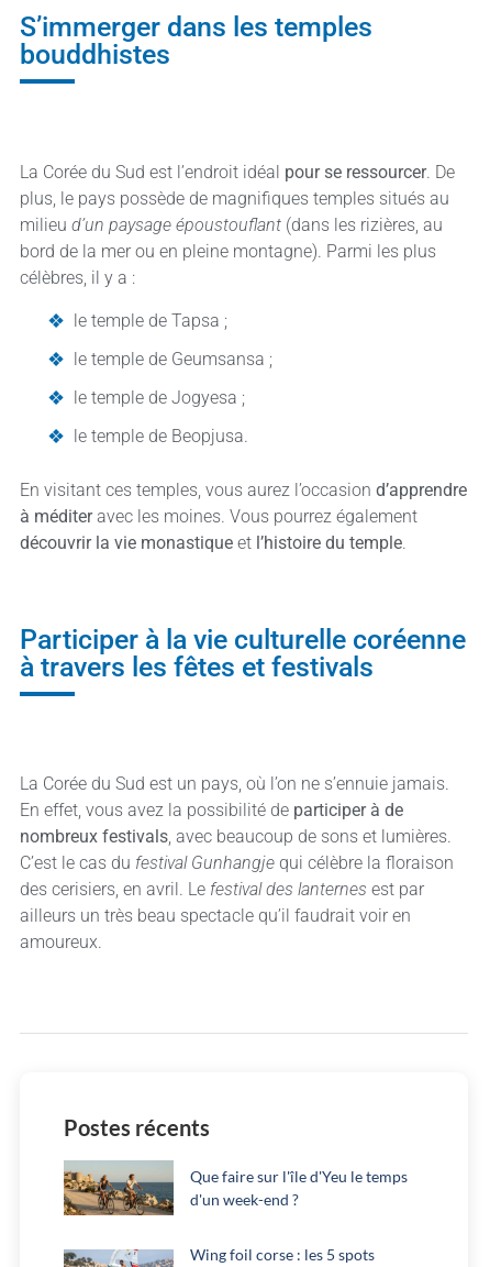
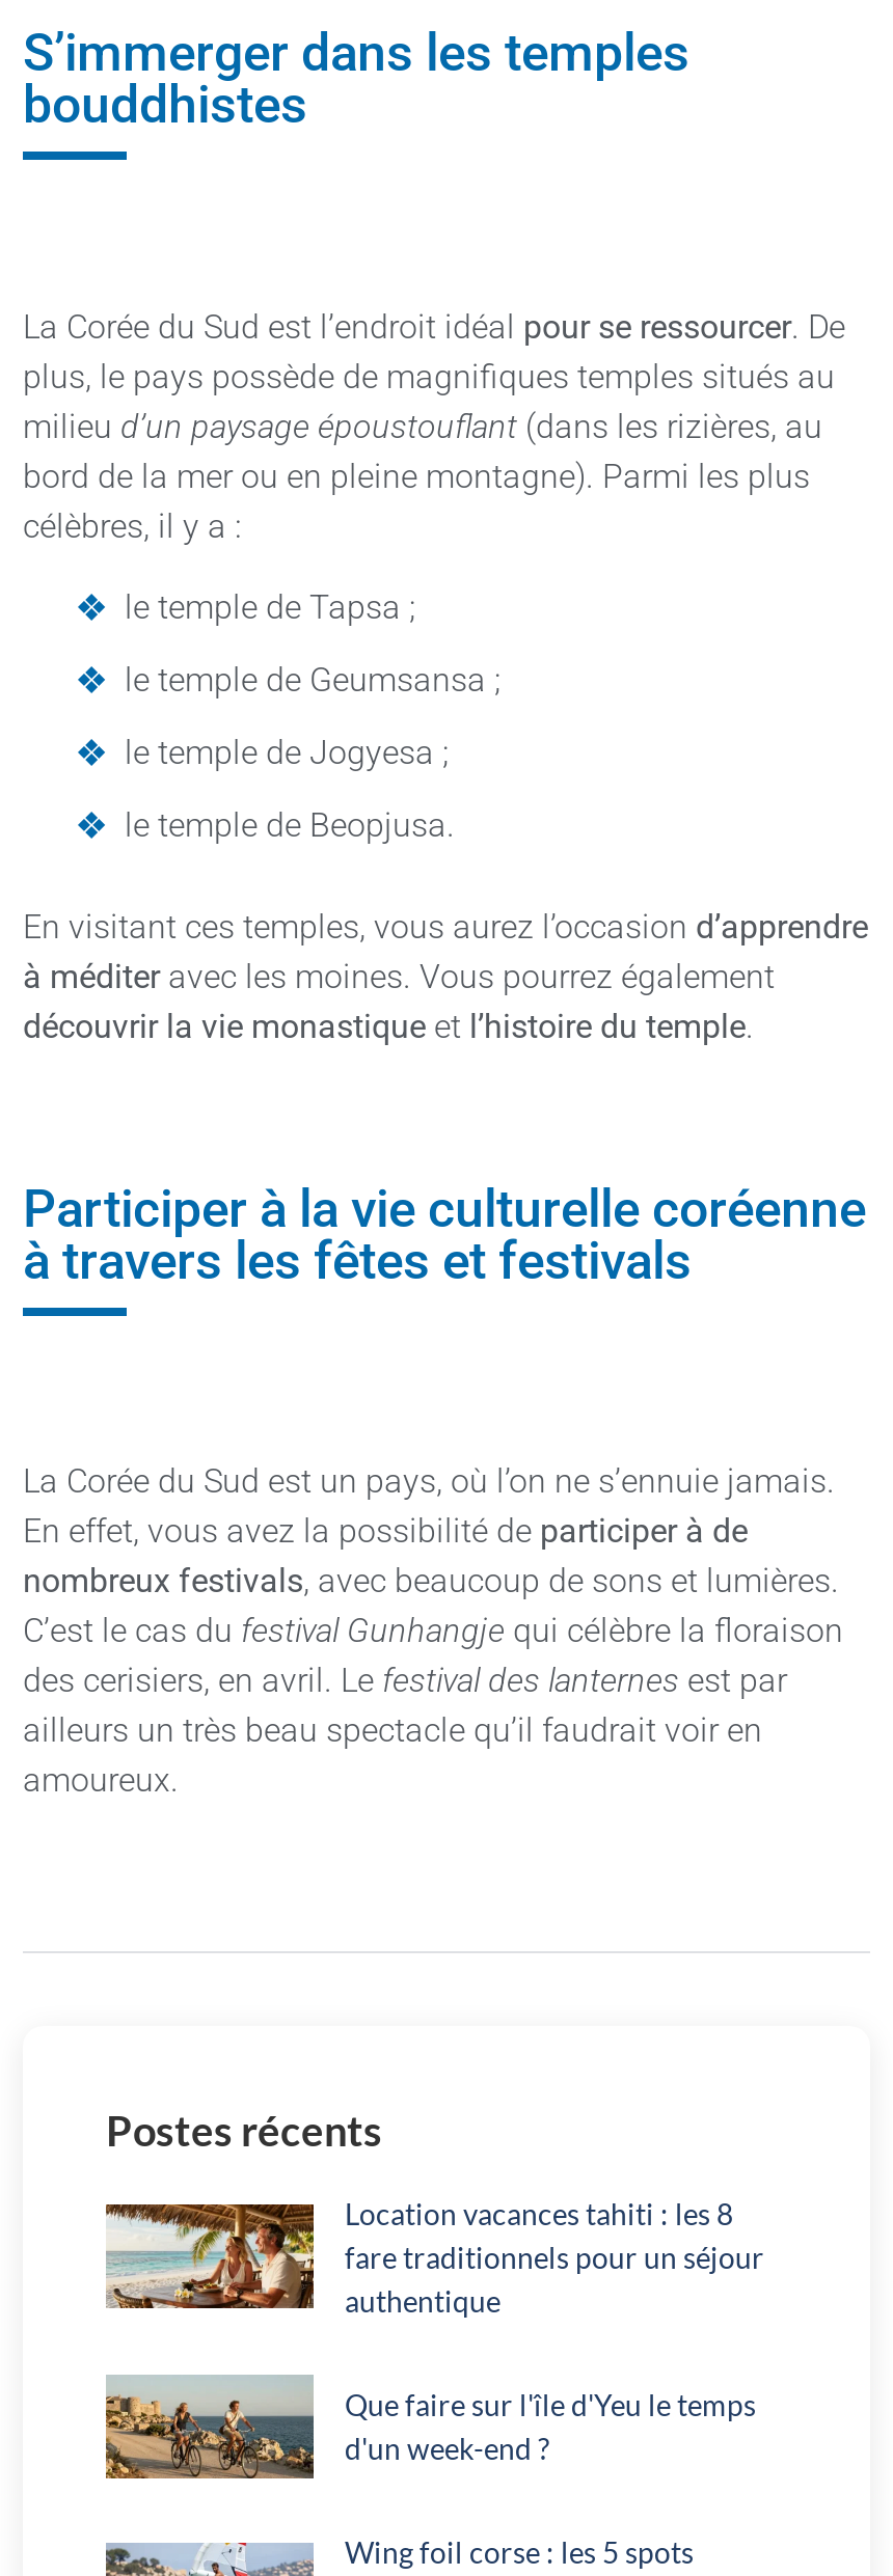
+ [image]
+ Location vacances tahiti : les 8
+ fare traditionnels pour un séjour
+ authentique
